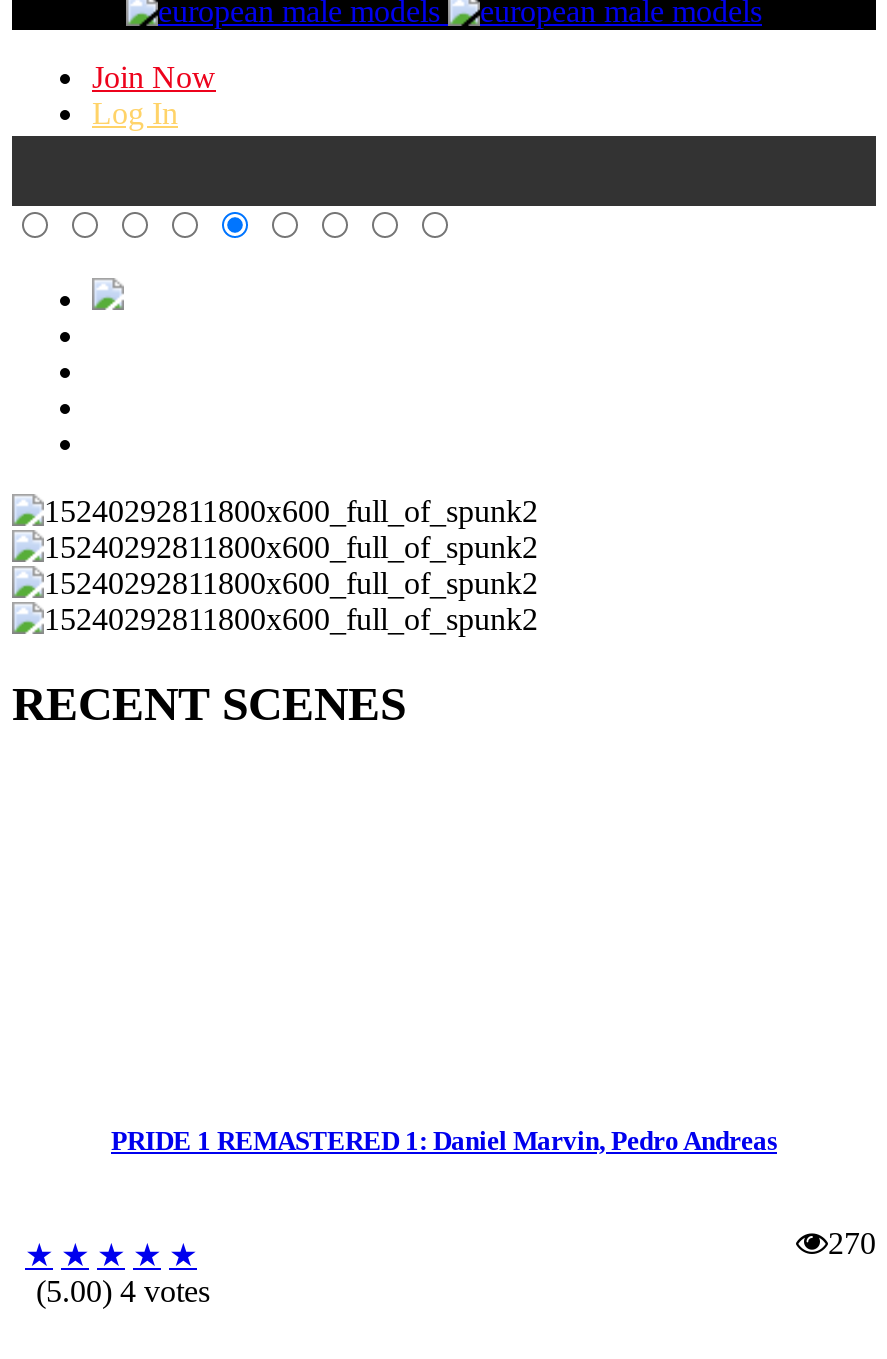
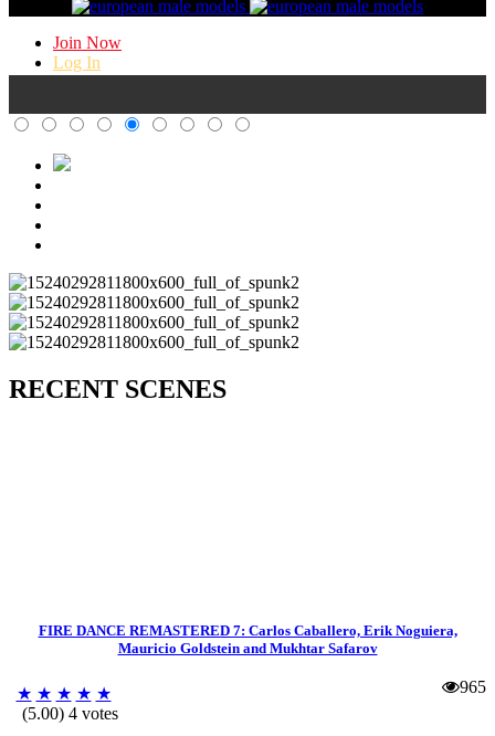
- PRIDE 1 REMASTERED 1: Daniel Marvin, Pedro Andreas
+ FIRE DANCE REMASTERED 7: Carlos Caballero, Erik Noguiera,
+ Mauricio Goldstein and Mukhtar Safarov

- 270
+ 965
